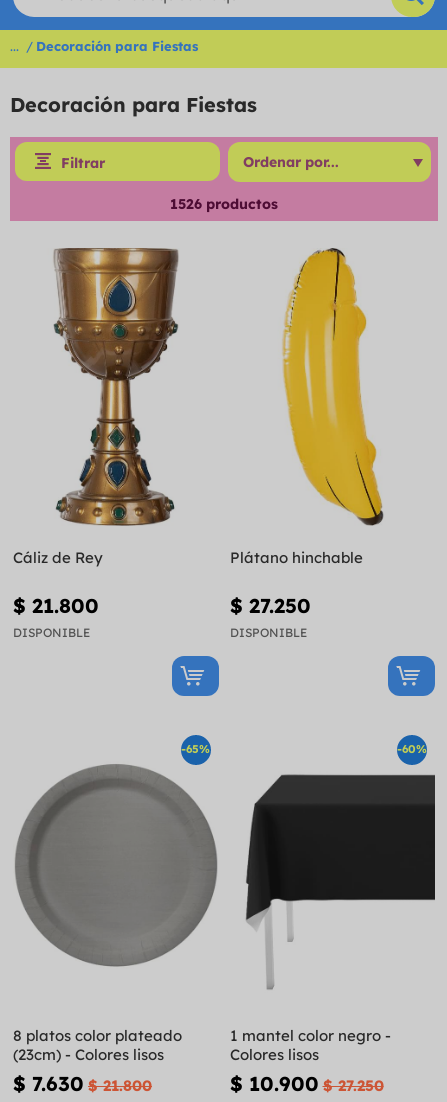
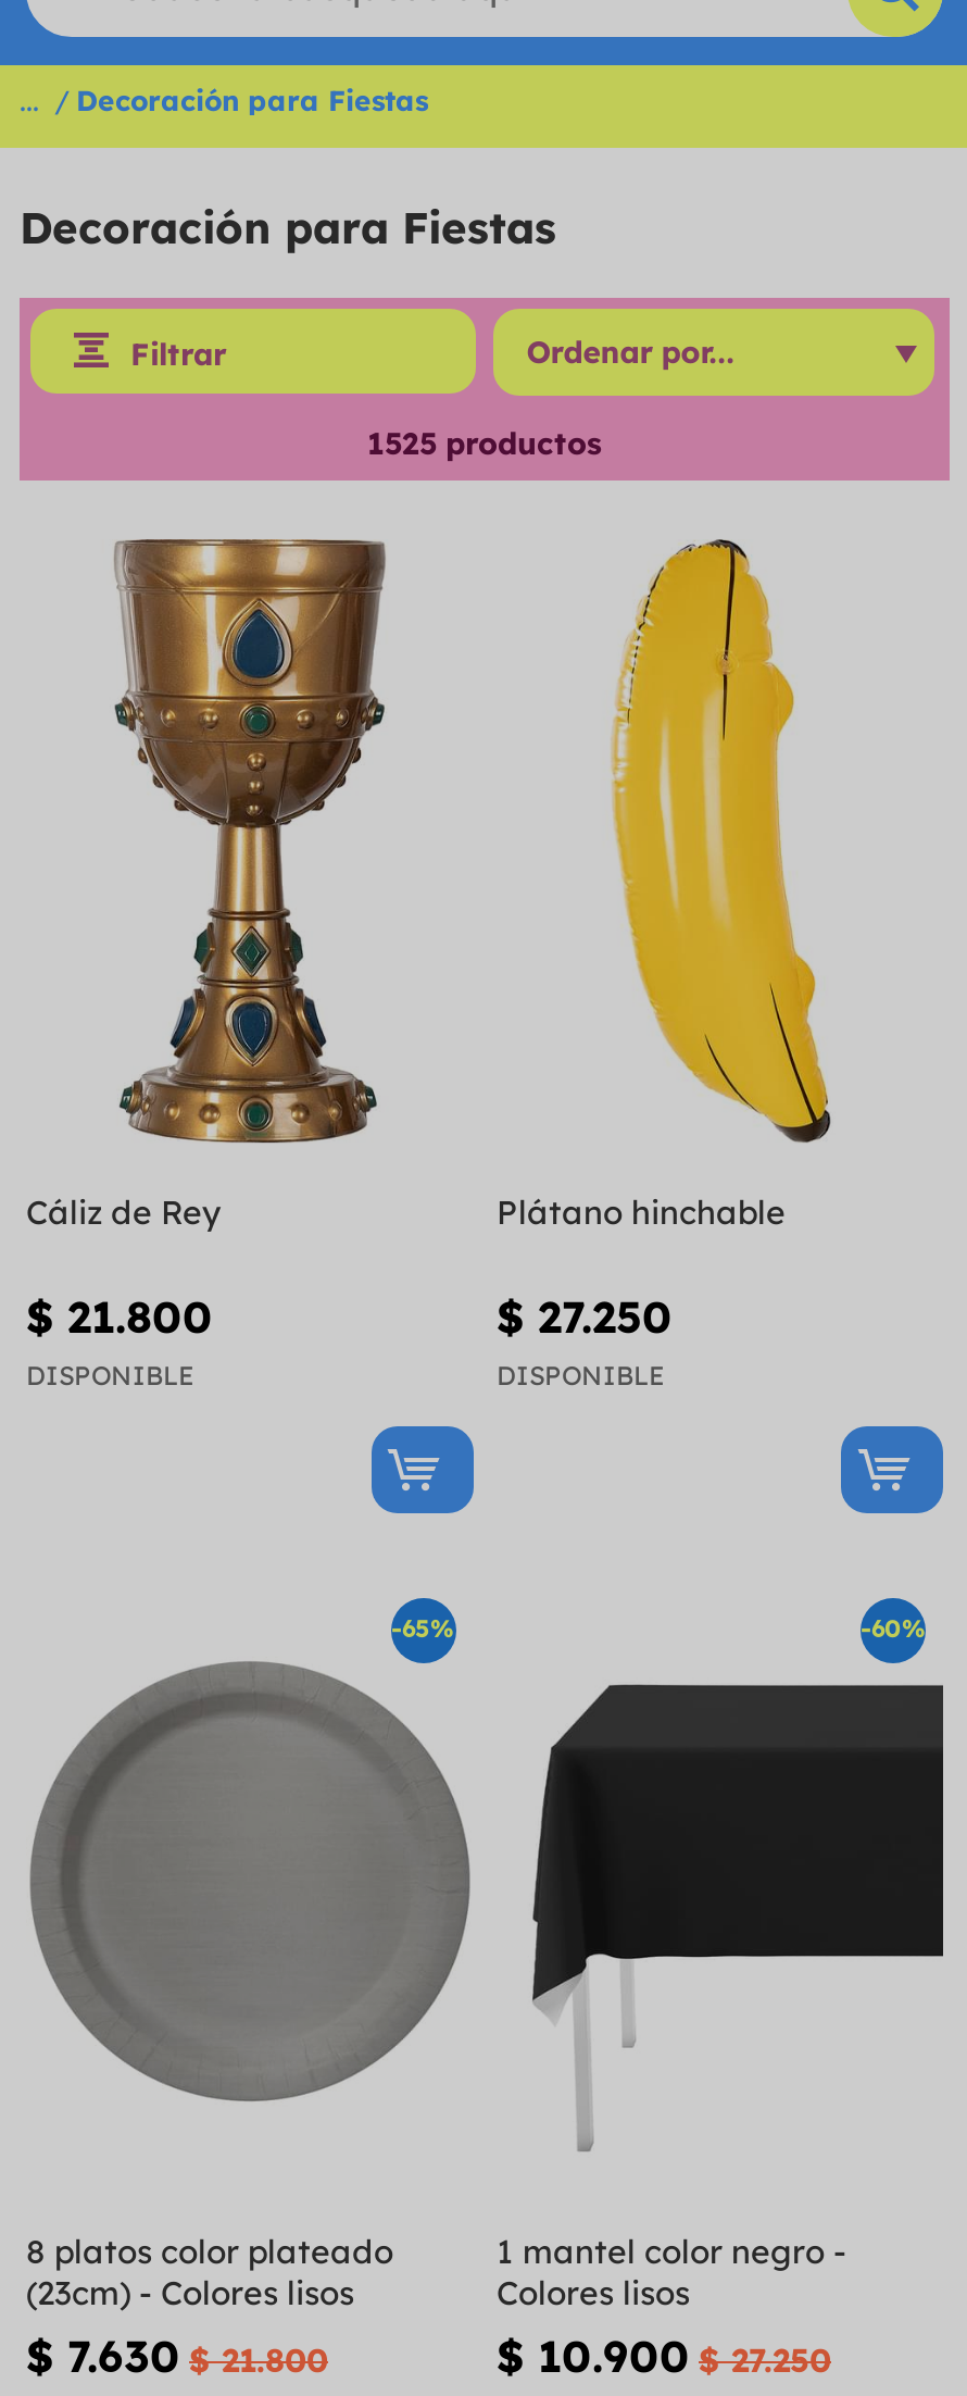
- 1526 productos
+ 1525 productos
